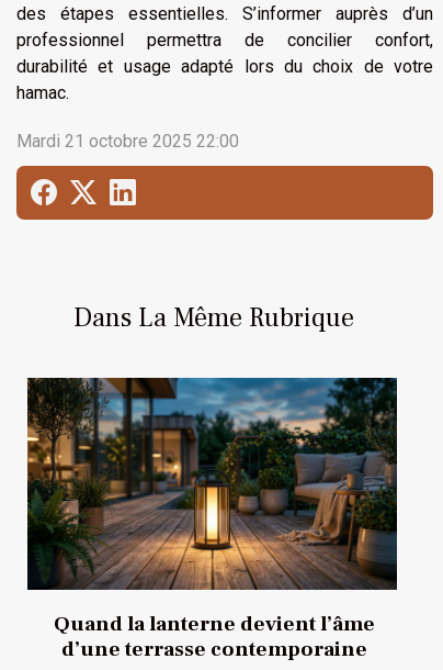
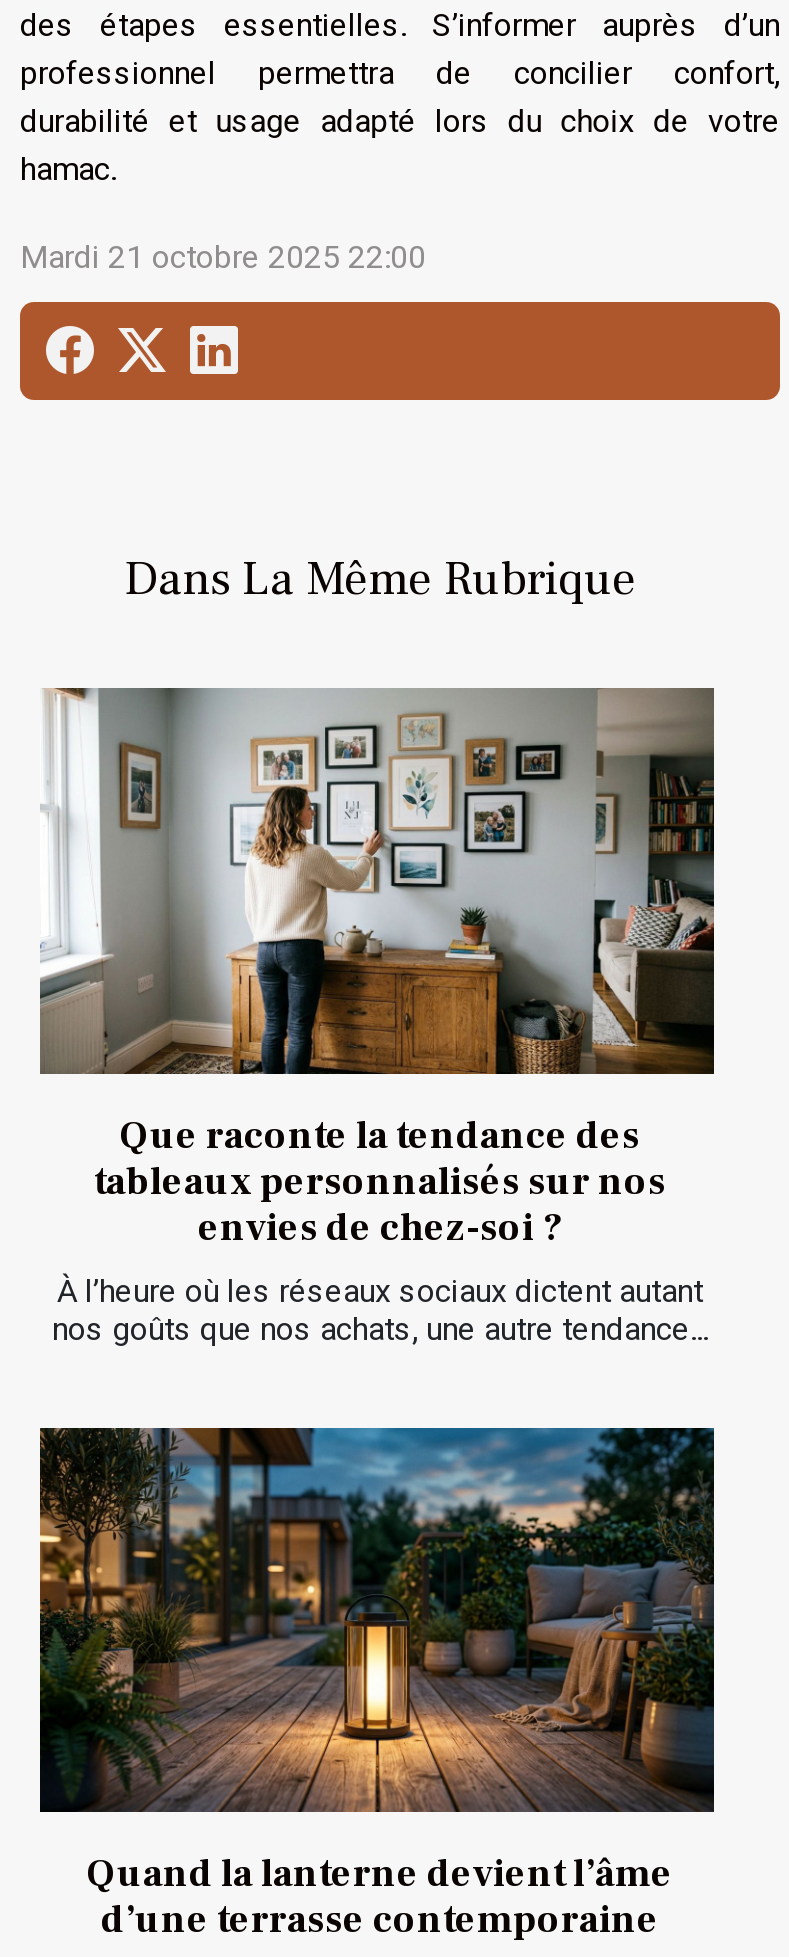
+ [image]
+ Que raconte la tendance des
+ tableaux personnalisés sur nos
+ envies de chez-soi ?
+ À l’heure où les réseaux sociaux dictent autant
+ nos goûts que nos achats, une autre tendance...
